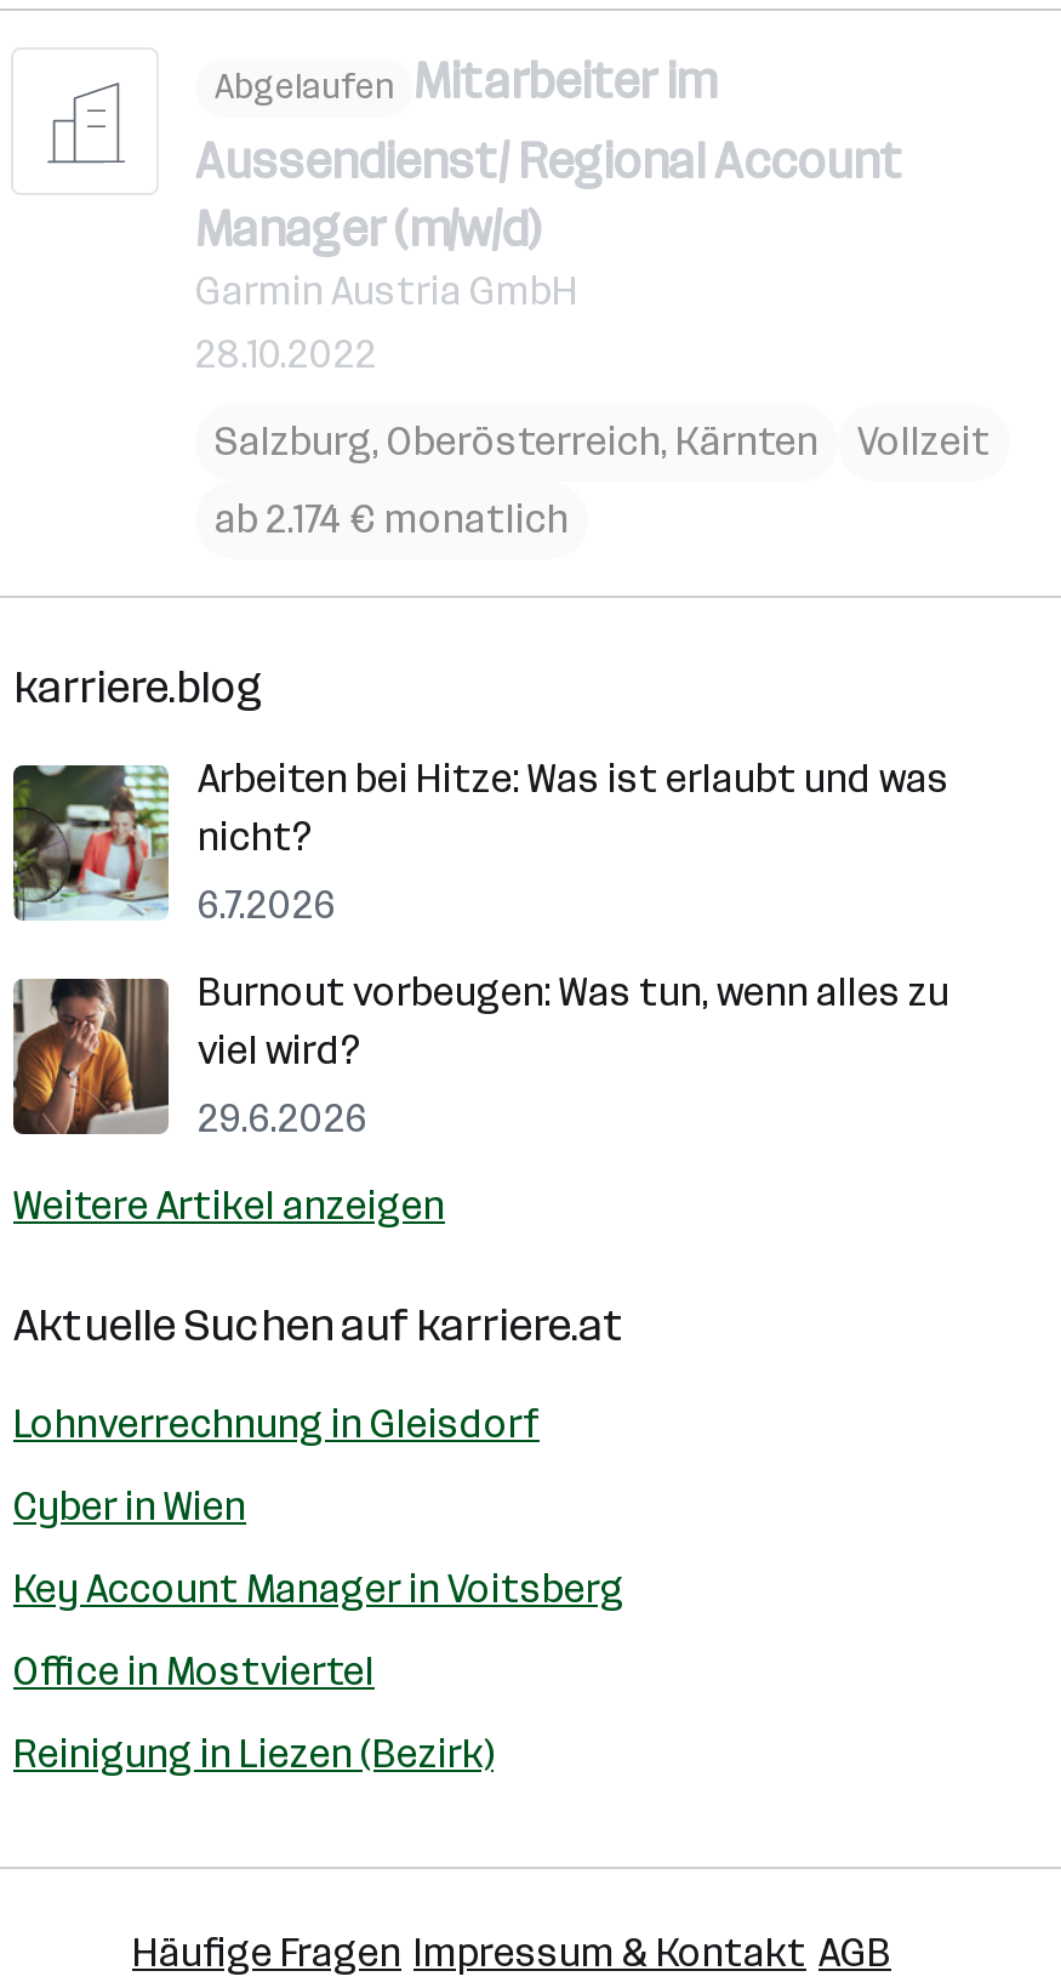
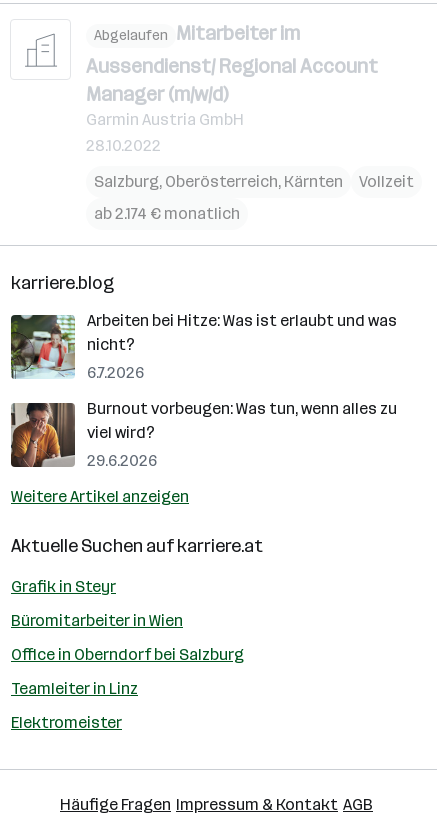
- Lohnverrechnung in Gleisdorf
+ Grafik in Steyr

- Cyber in Wien
+ Büromitarbeiter in Wien

- Key Account Manager in Voitsberg
+ Office in Oberndorf bei Salzburg

- Office in Mostviertel
+ Teamleiter in Linz

- Reinigung in Liezen (Bezirk)
+ Elektromeister
